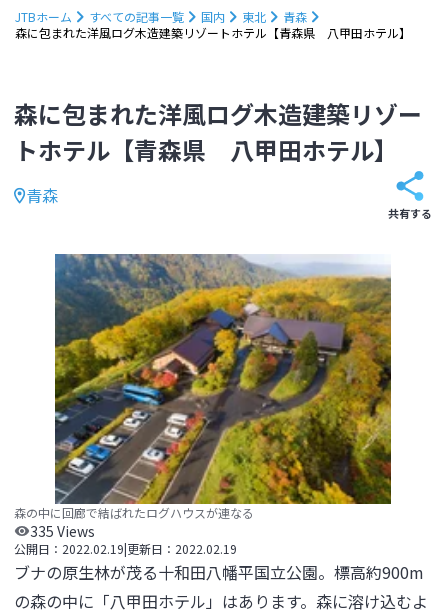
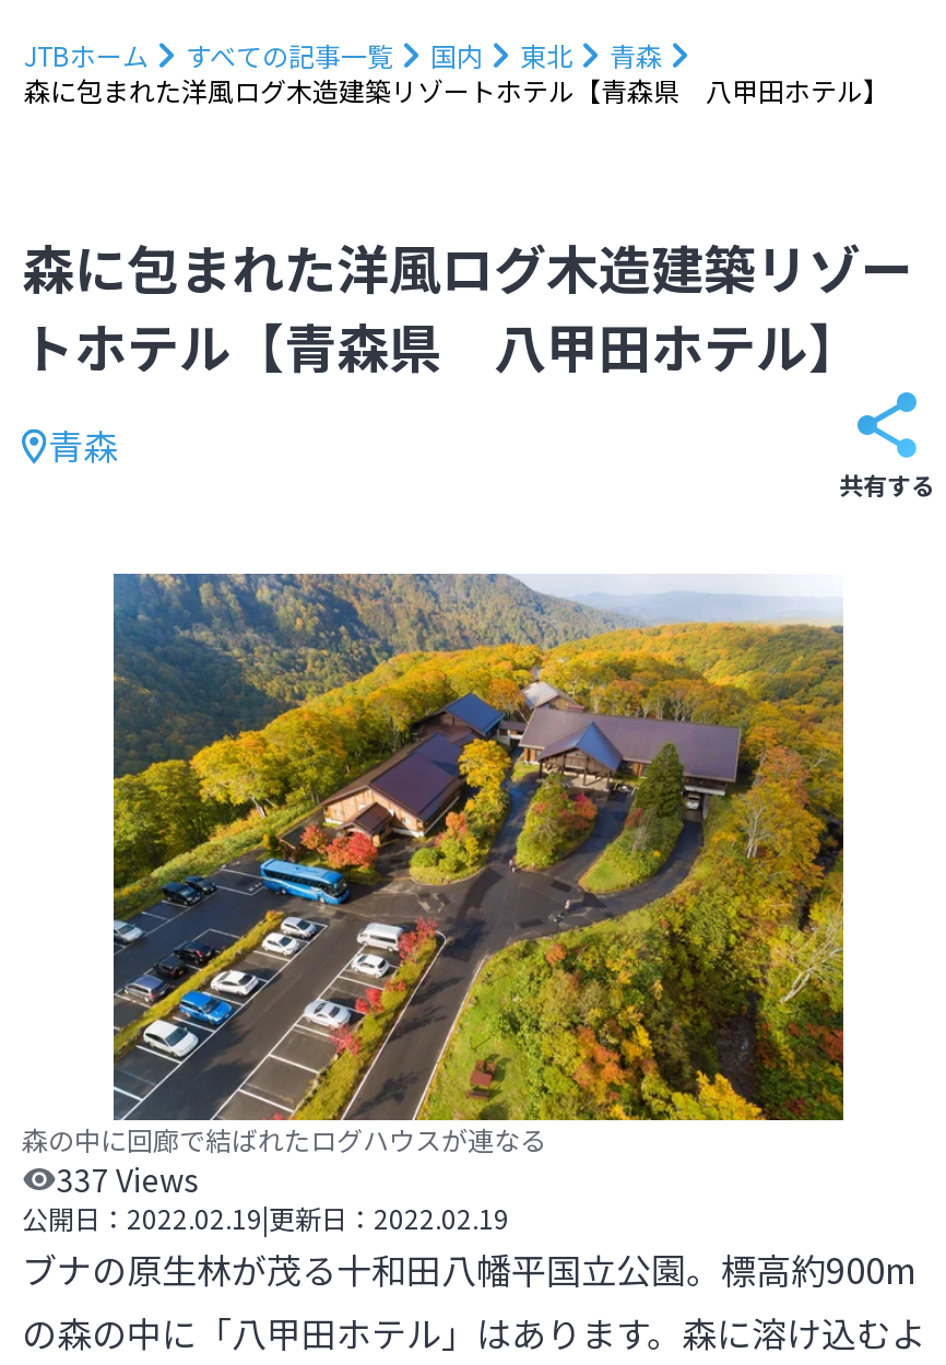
- 335 Views
+ 337 Views
